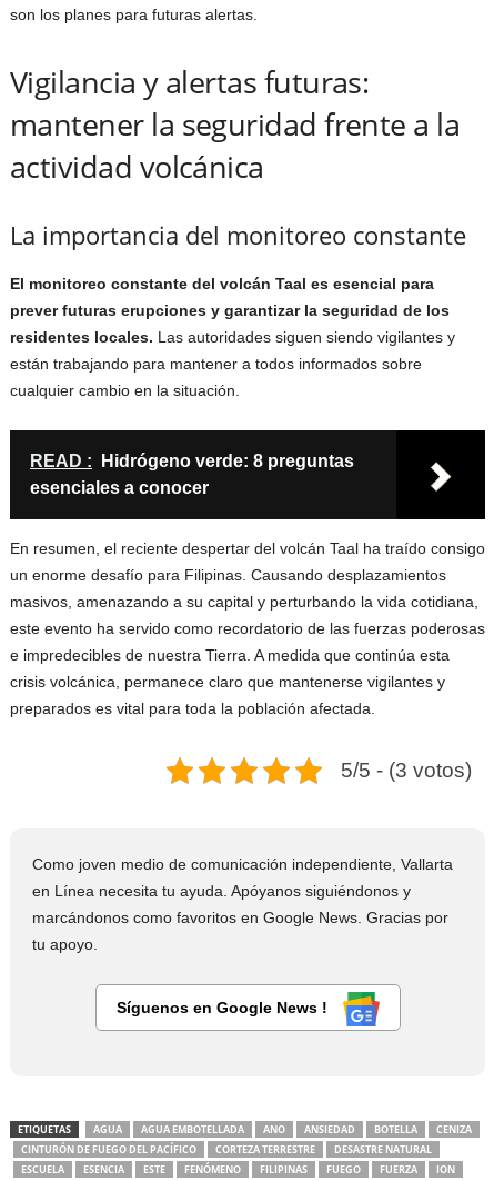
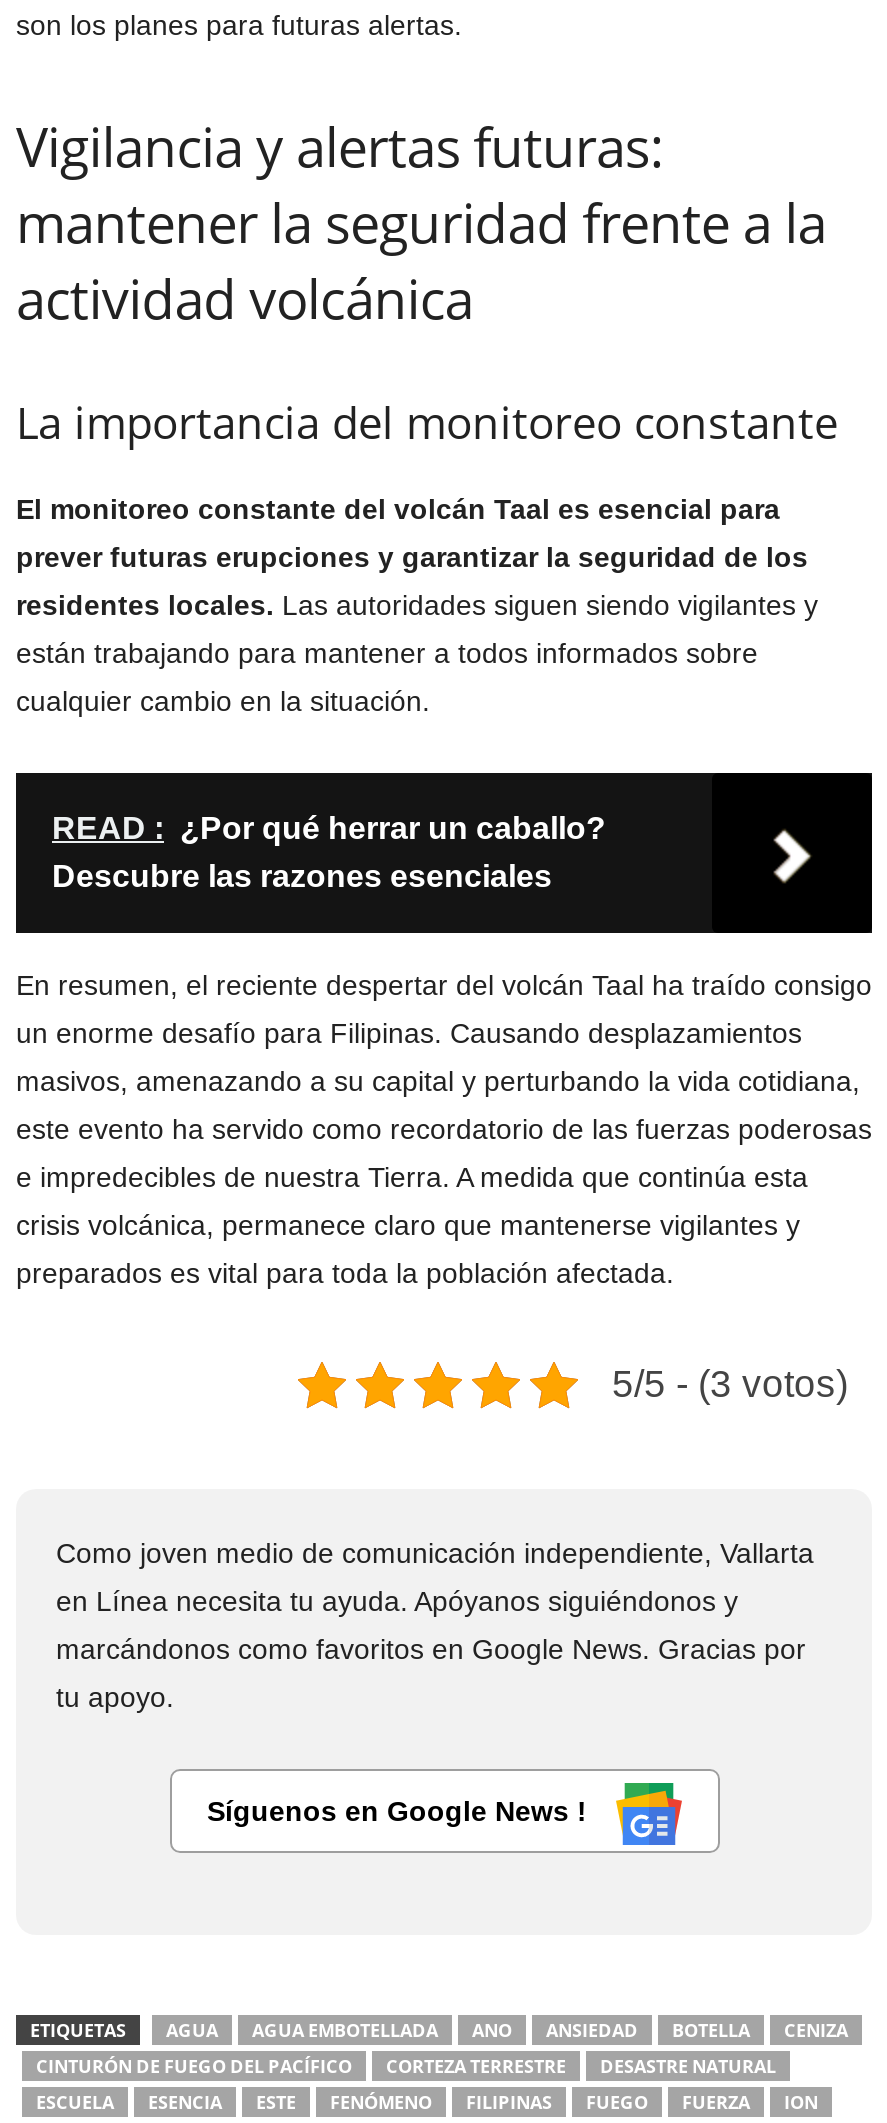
- READ : Hidrógeno verde: 8 preguntas
- esenciales a conocer
+ READ : ¿Por qué herrar un caballo?
+ Descubre las razones esenciales
